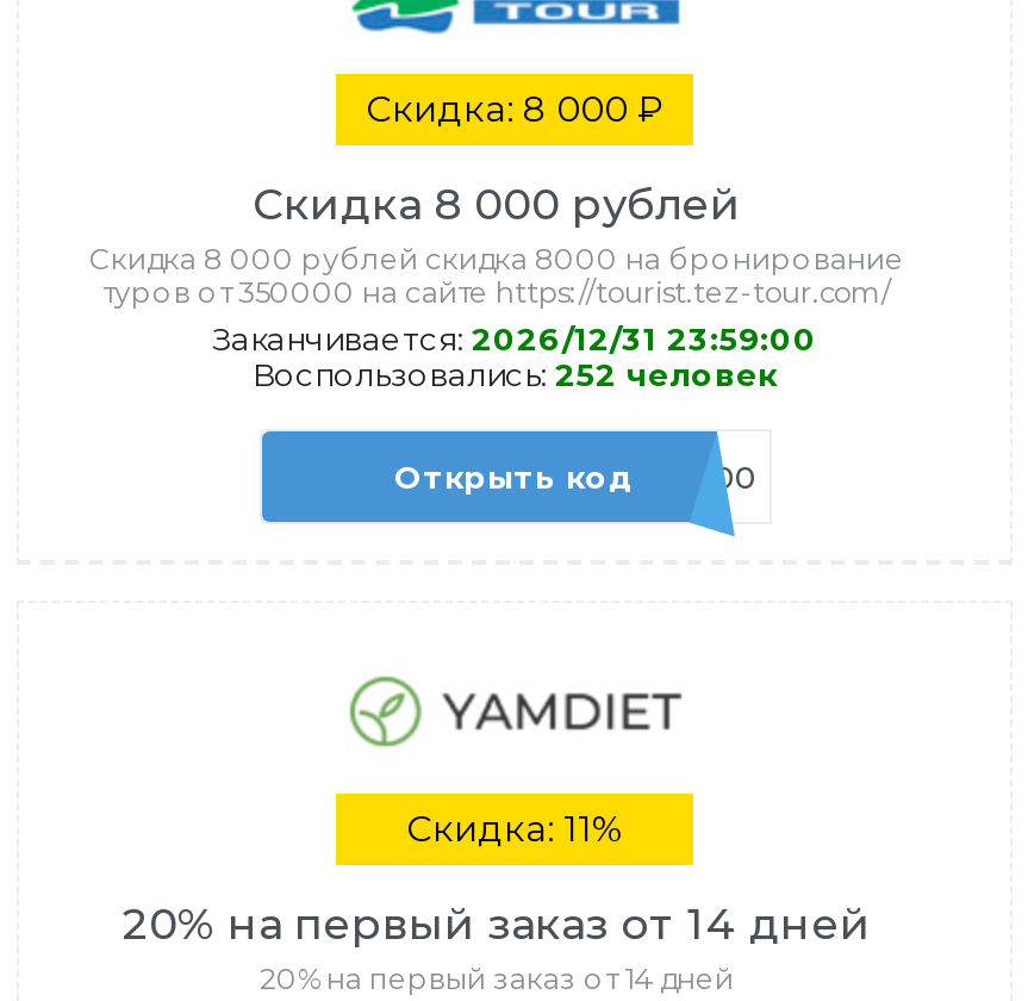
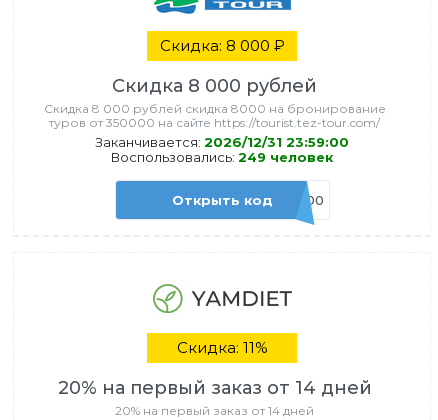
- Воспользовались: 252 человек
+ Воспользовались: 249 человек
